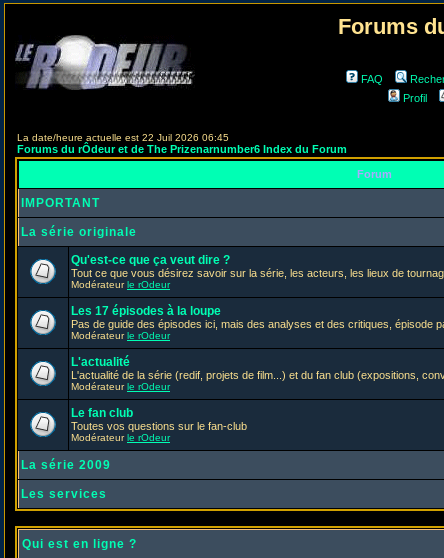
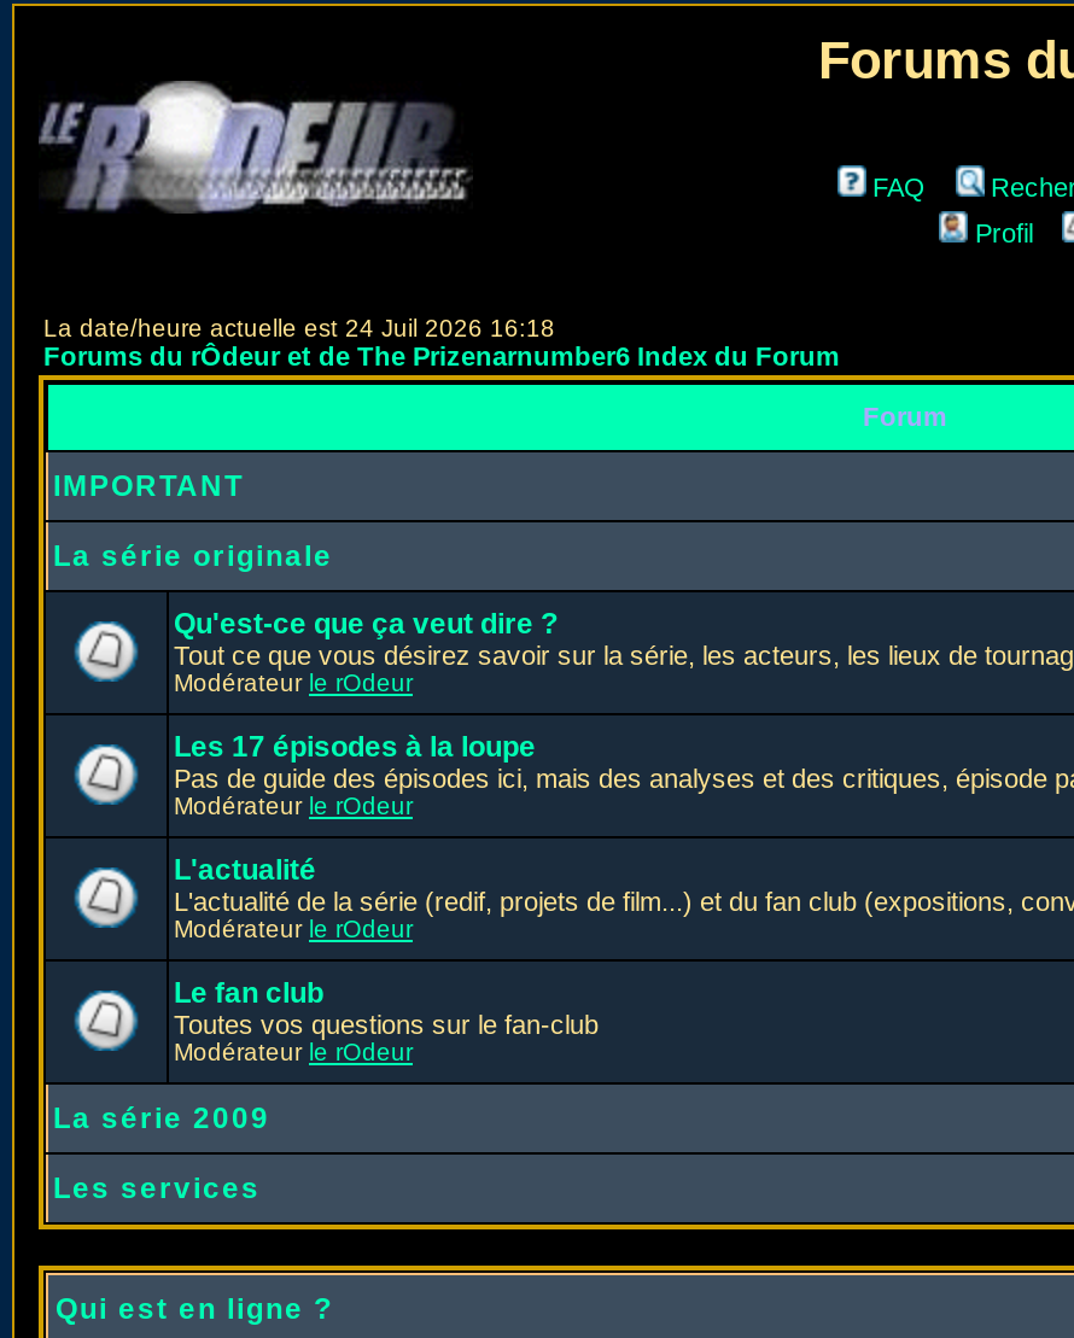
- La date/heure actuelle est 22 Juil 2026 06:45
+ La date/heure actuelle est 24 Juil 2026 16:18
